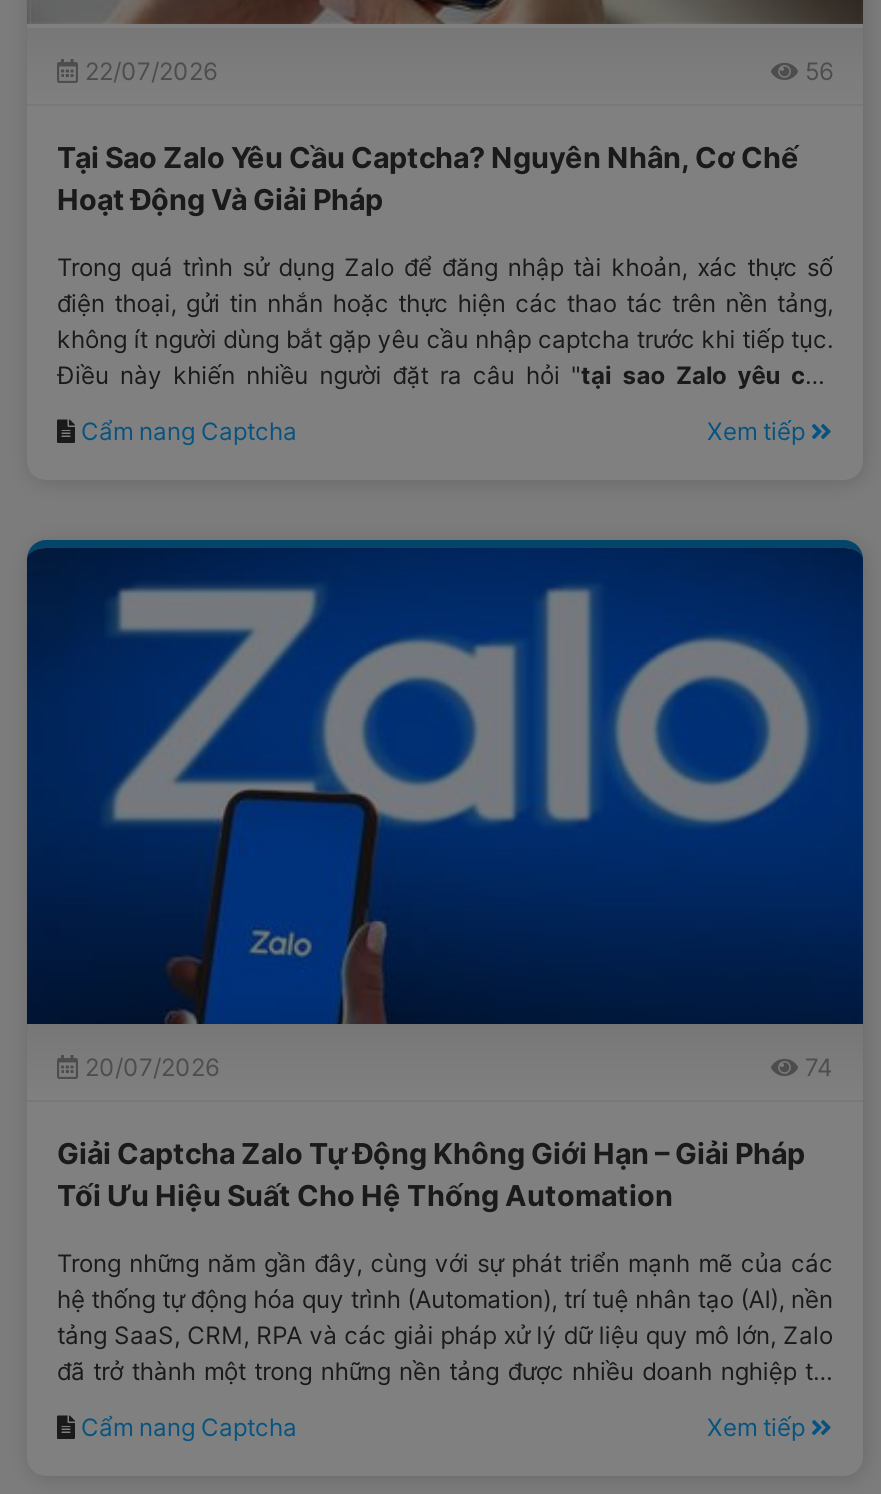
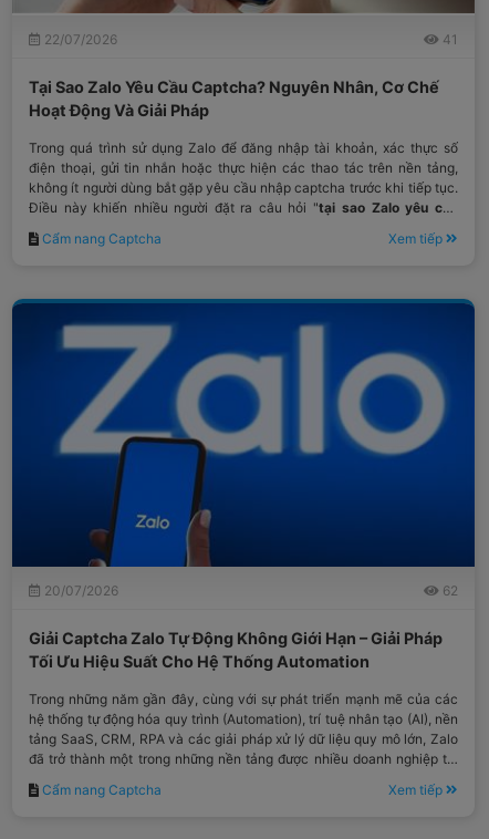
- 56
+ 41

- 74
+ 62
